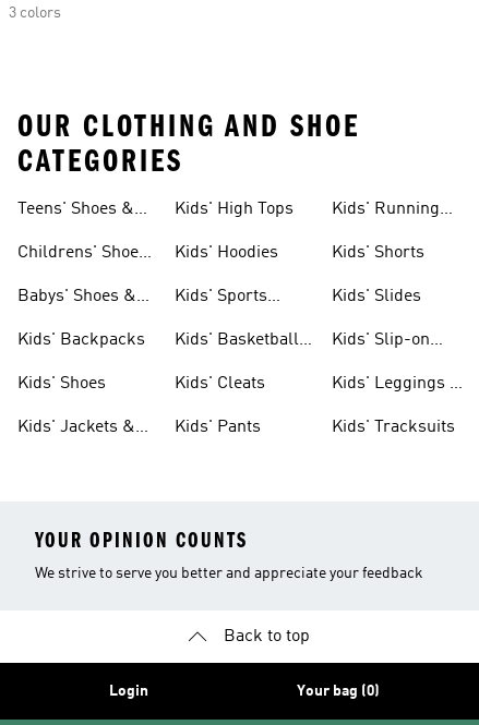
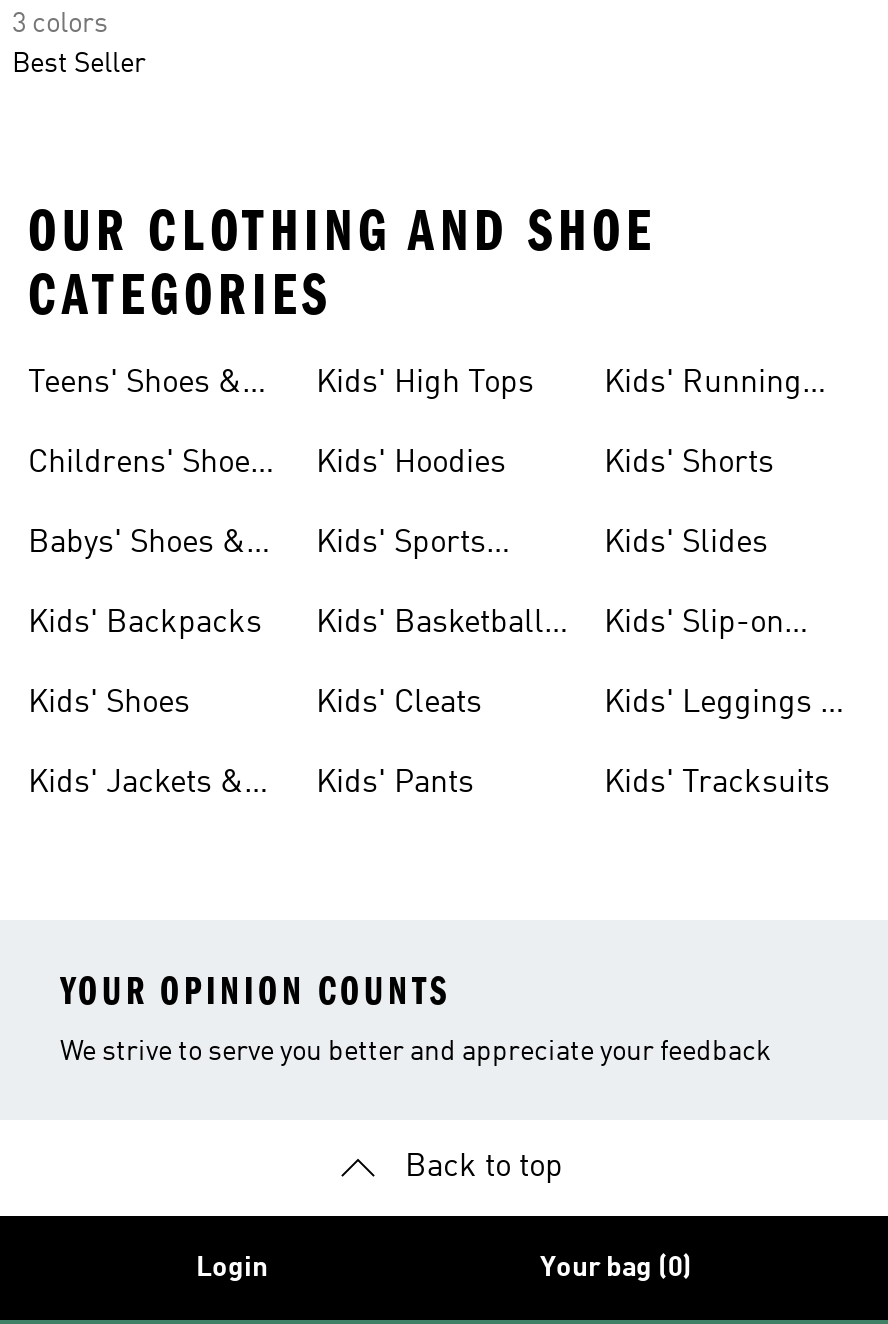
+ Best Seller
